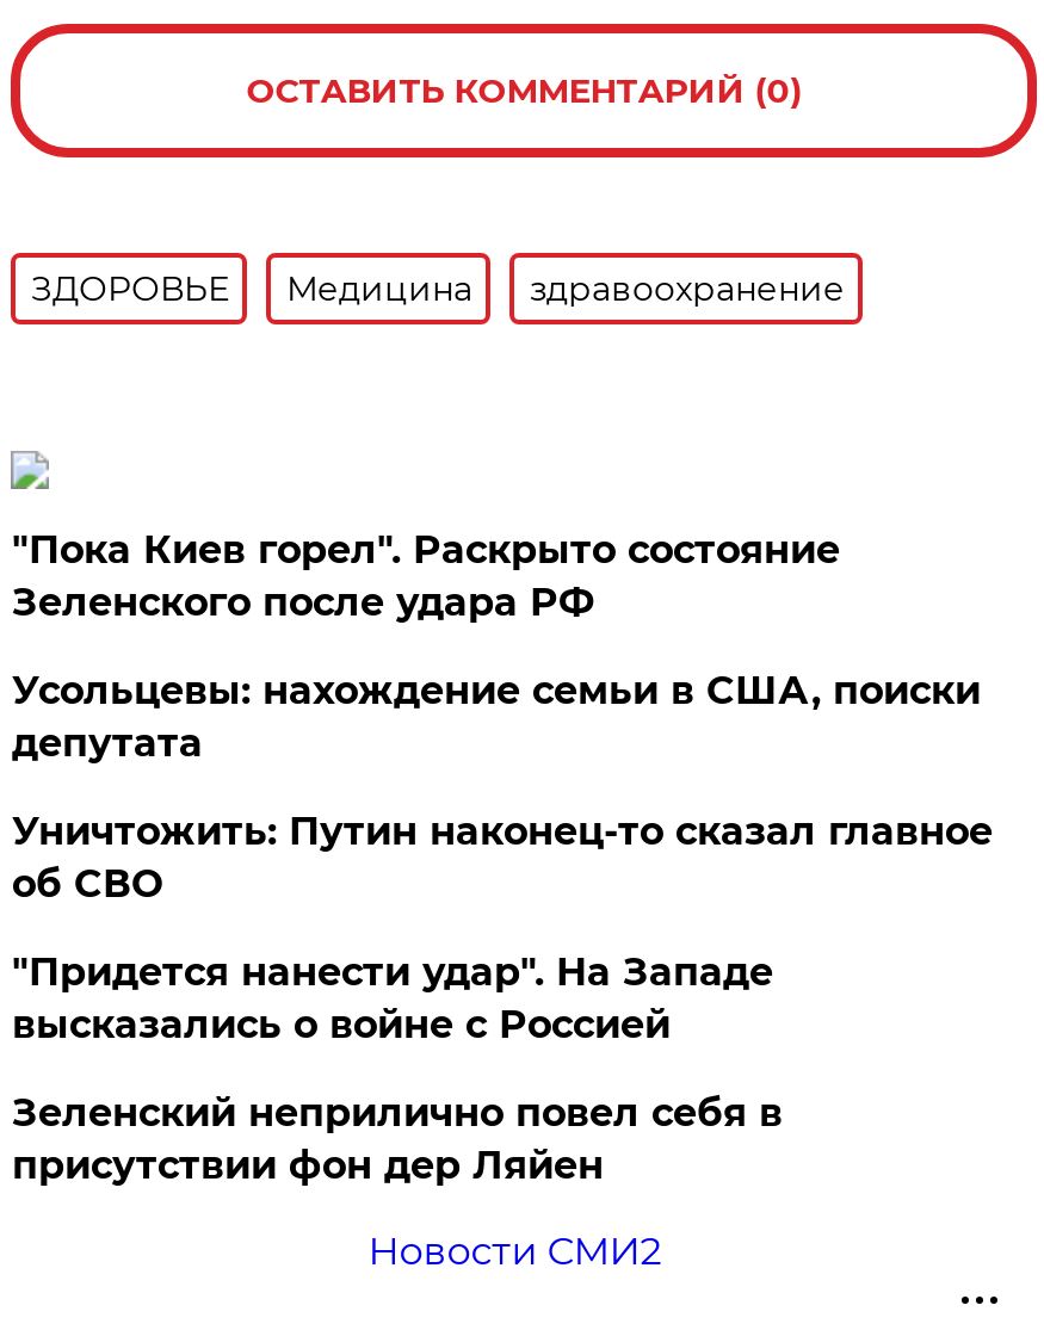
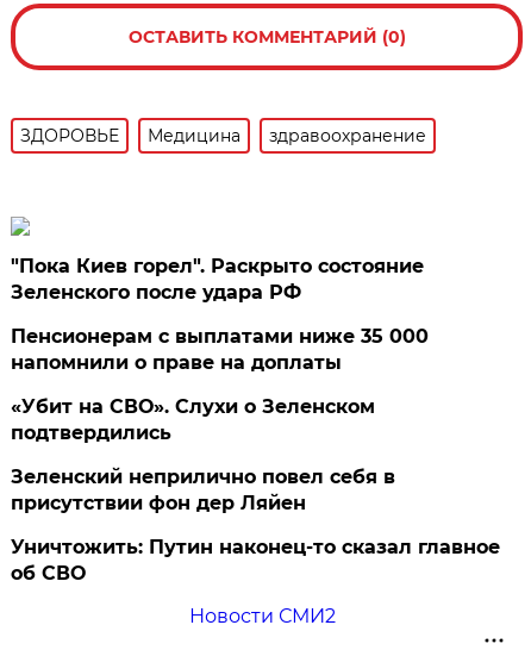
- Усольцевы: нахождение семьи в США, поиски
- депутата
- "Придется нанести удар". На Западе
- высказались о войне с Россией
+ Пенсионерам с выплатами ниже 35 000
+ напомнили о праве на доплаты
+ «Убит на СВО». Слухи о Зеленском
+ подтвердились

moved down: Уничтожить: Путин наконец-то сказал главное | об СВО

moved up: Зеленский неприлично повел cебя в | присутствии фон дер Ляйен
